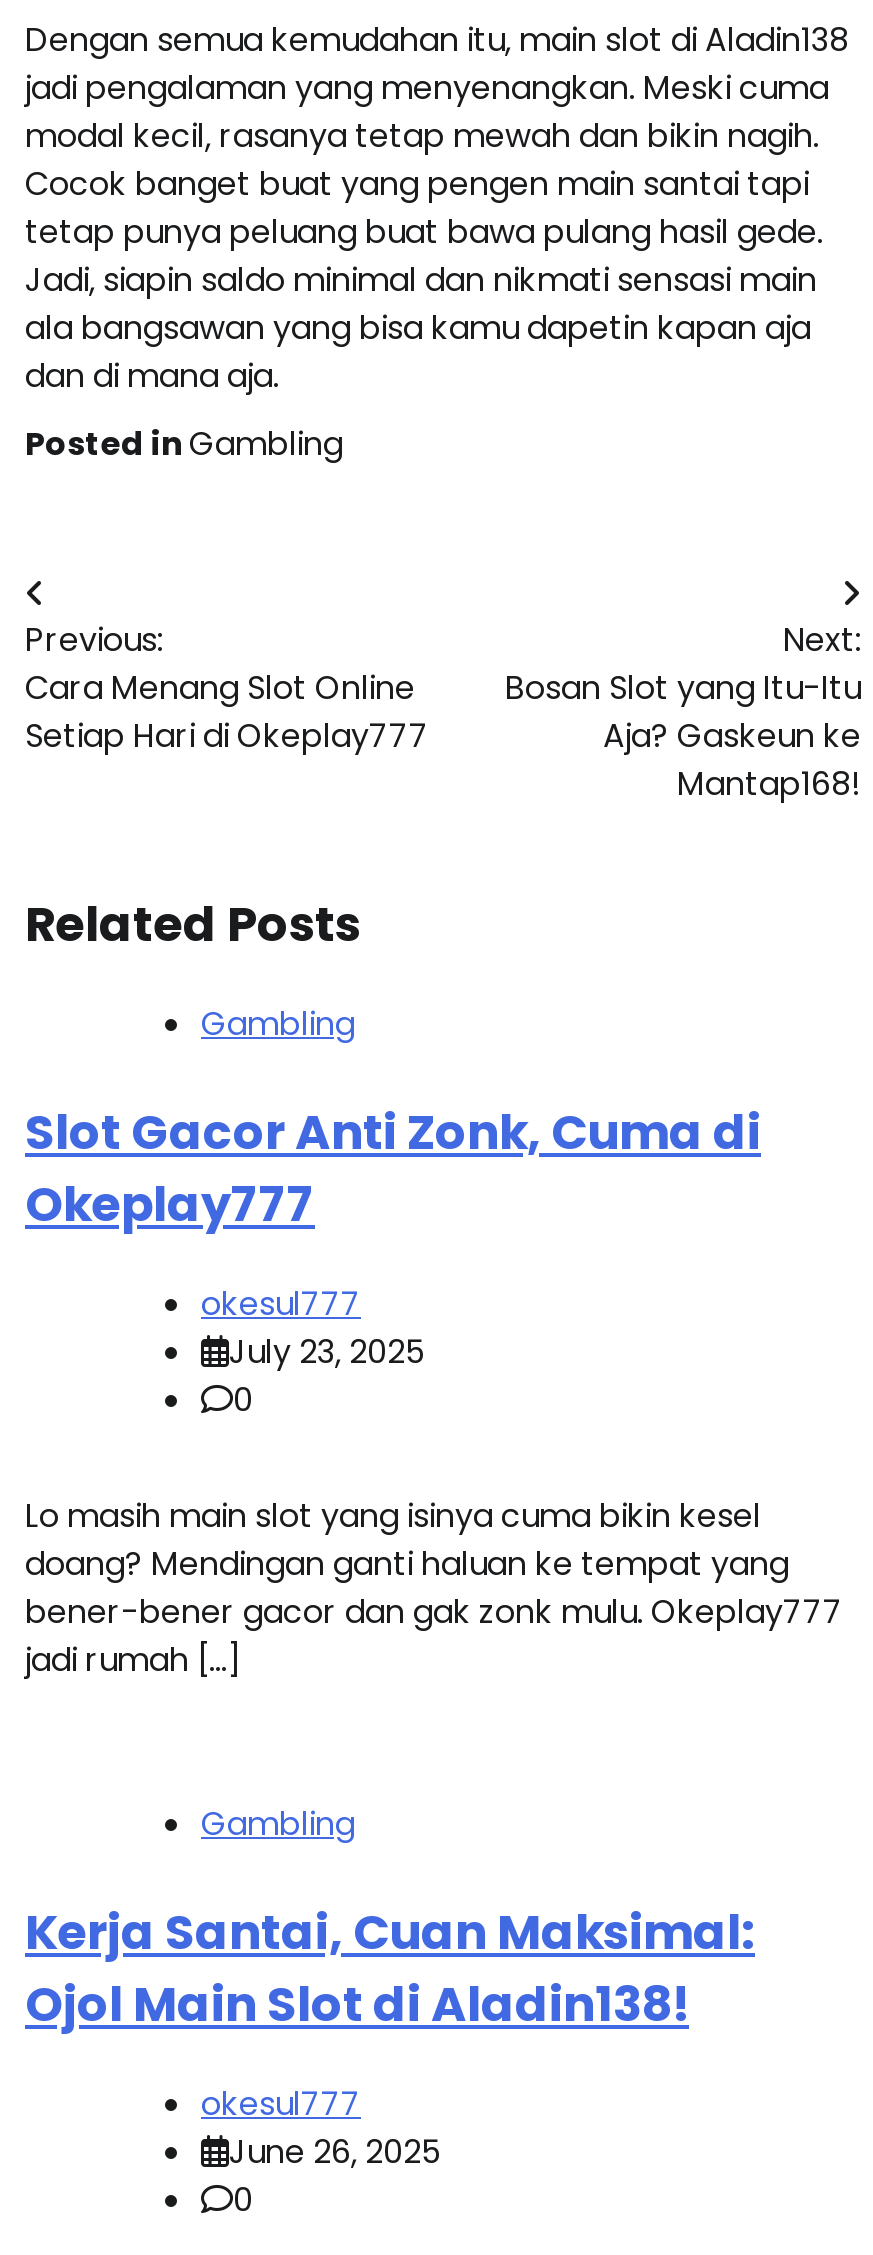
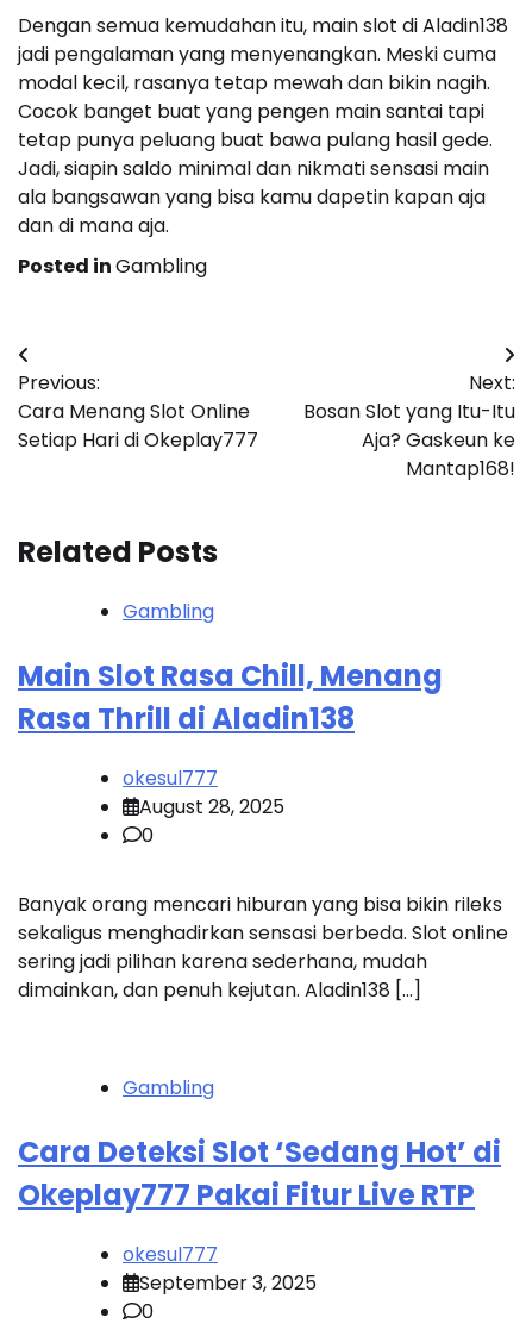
- Slot Gacor Anti Zonk, Cuma di
- Okeplay777
+ Main Slot Rasa Chill, Menang
+ Rasa Thrill di Aladin138

- July 23, 2025
+ August 28, 2025

- Lo masih main slot yang isinya cuma bikin kesel
- doang? Mendingan ganti haluan ke tempat yang
- bener-bener gacor dan gak zonk mulu. Okeplay777
- jadi rumah […]
+ Banyak orang mencari hiburan yang bisa bikin rileks
+ sekaligus menghadirkan sensasi berbeda. Slot online
+ sering jadi pilihan karena sederhana, mudah
+ dimainkan, dan penuh kejutan. Aladin138 […]

- Kerja Santai, Cuan Maksimal:
- Ojol Main Slot di Aladin138!
+ Cara Deteksi Slot ‘Sedang Hot’ di
+ Okeplay777 Pakai Fitur Live RTP

- June 26, 2025
+ September 3, 2025
